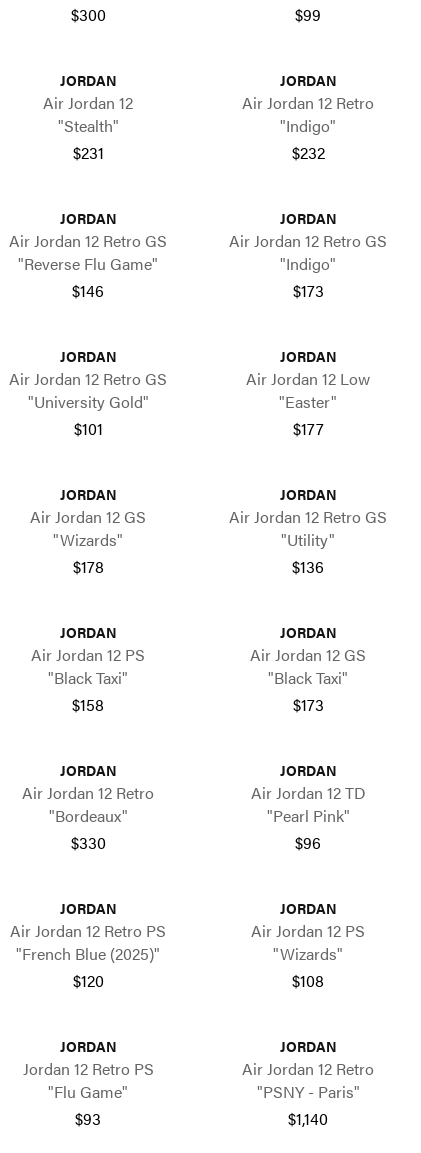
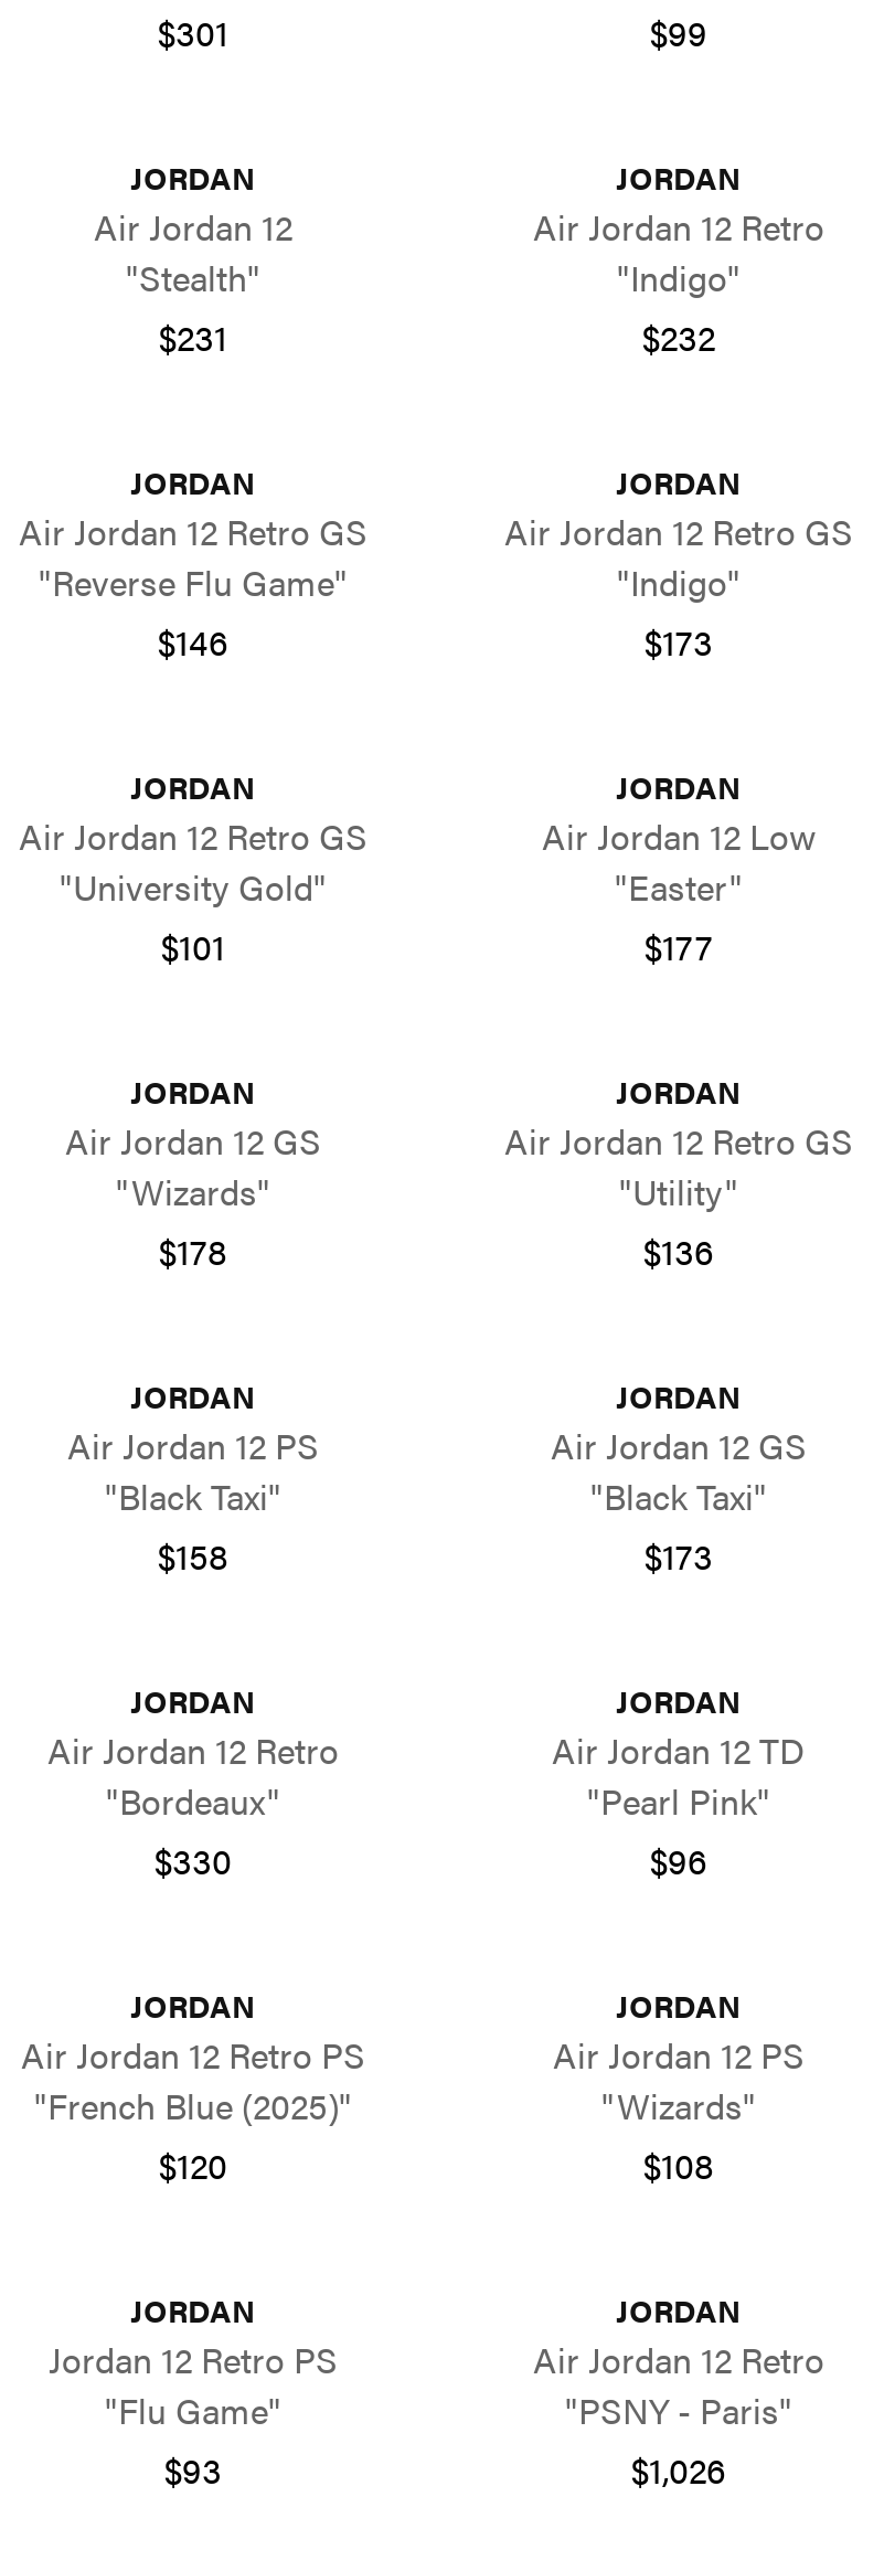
- $300
+ $301

- $1,140
+ $1,026
